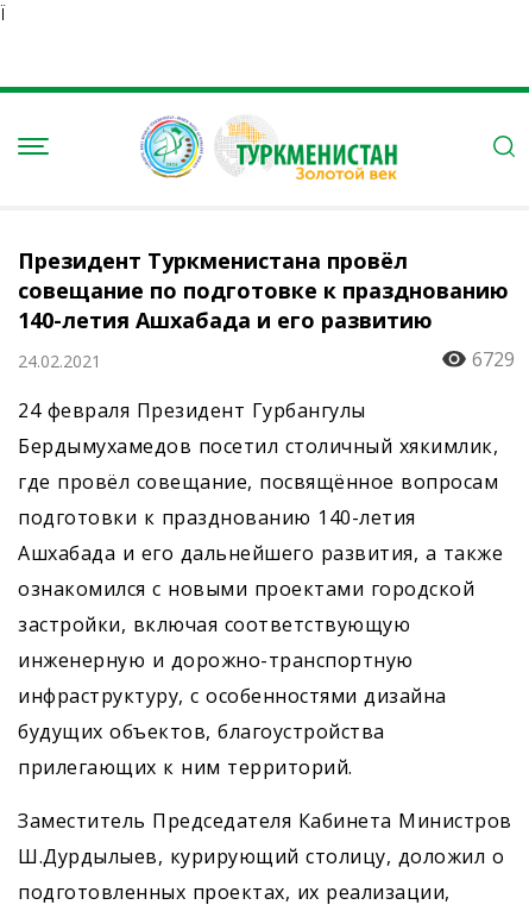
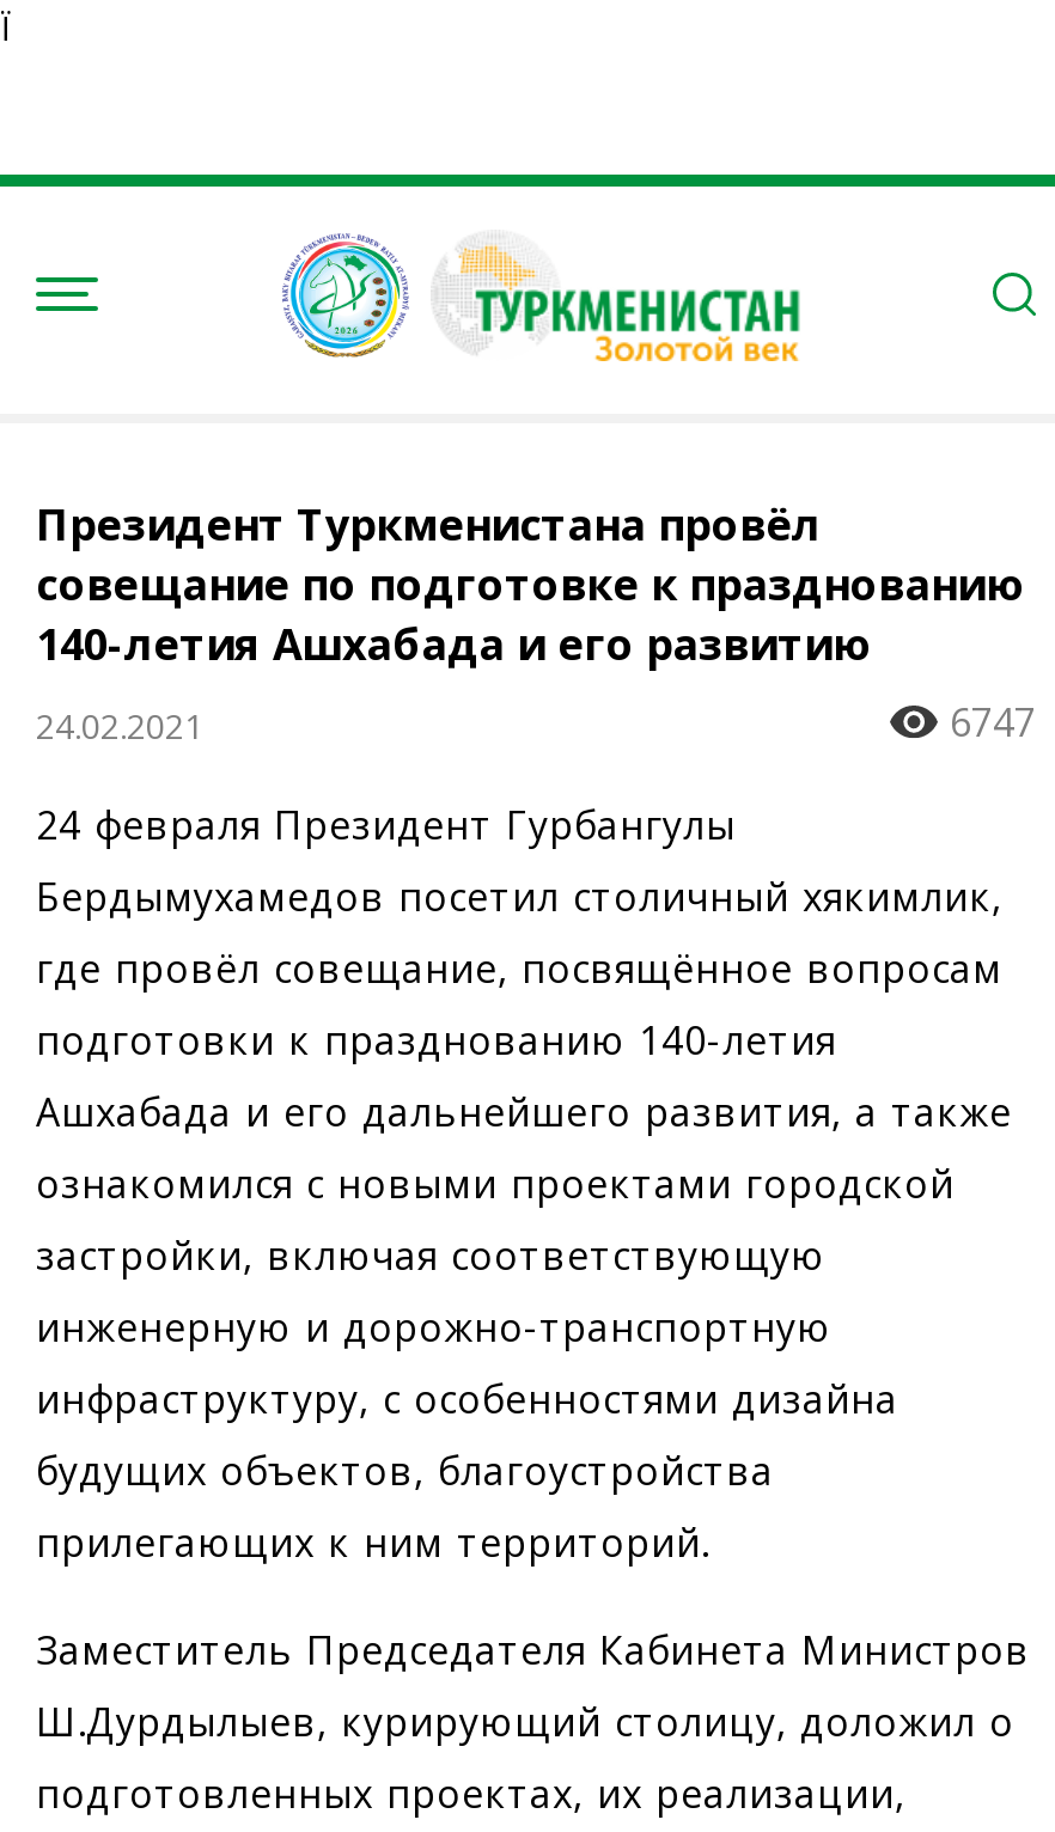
- 6729
+ 6747
